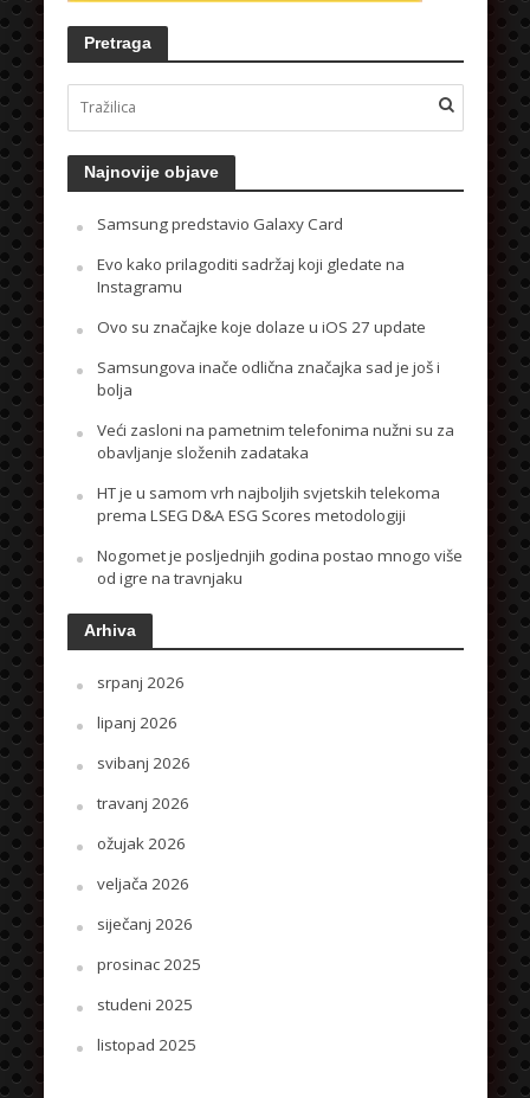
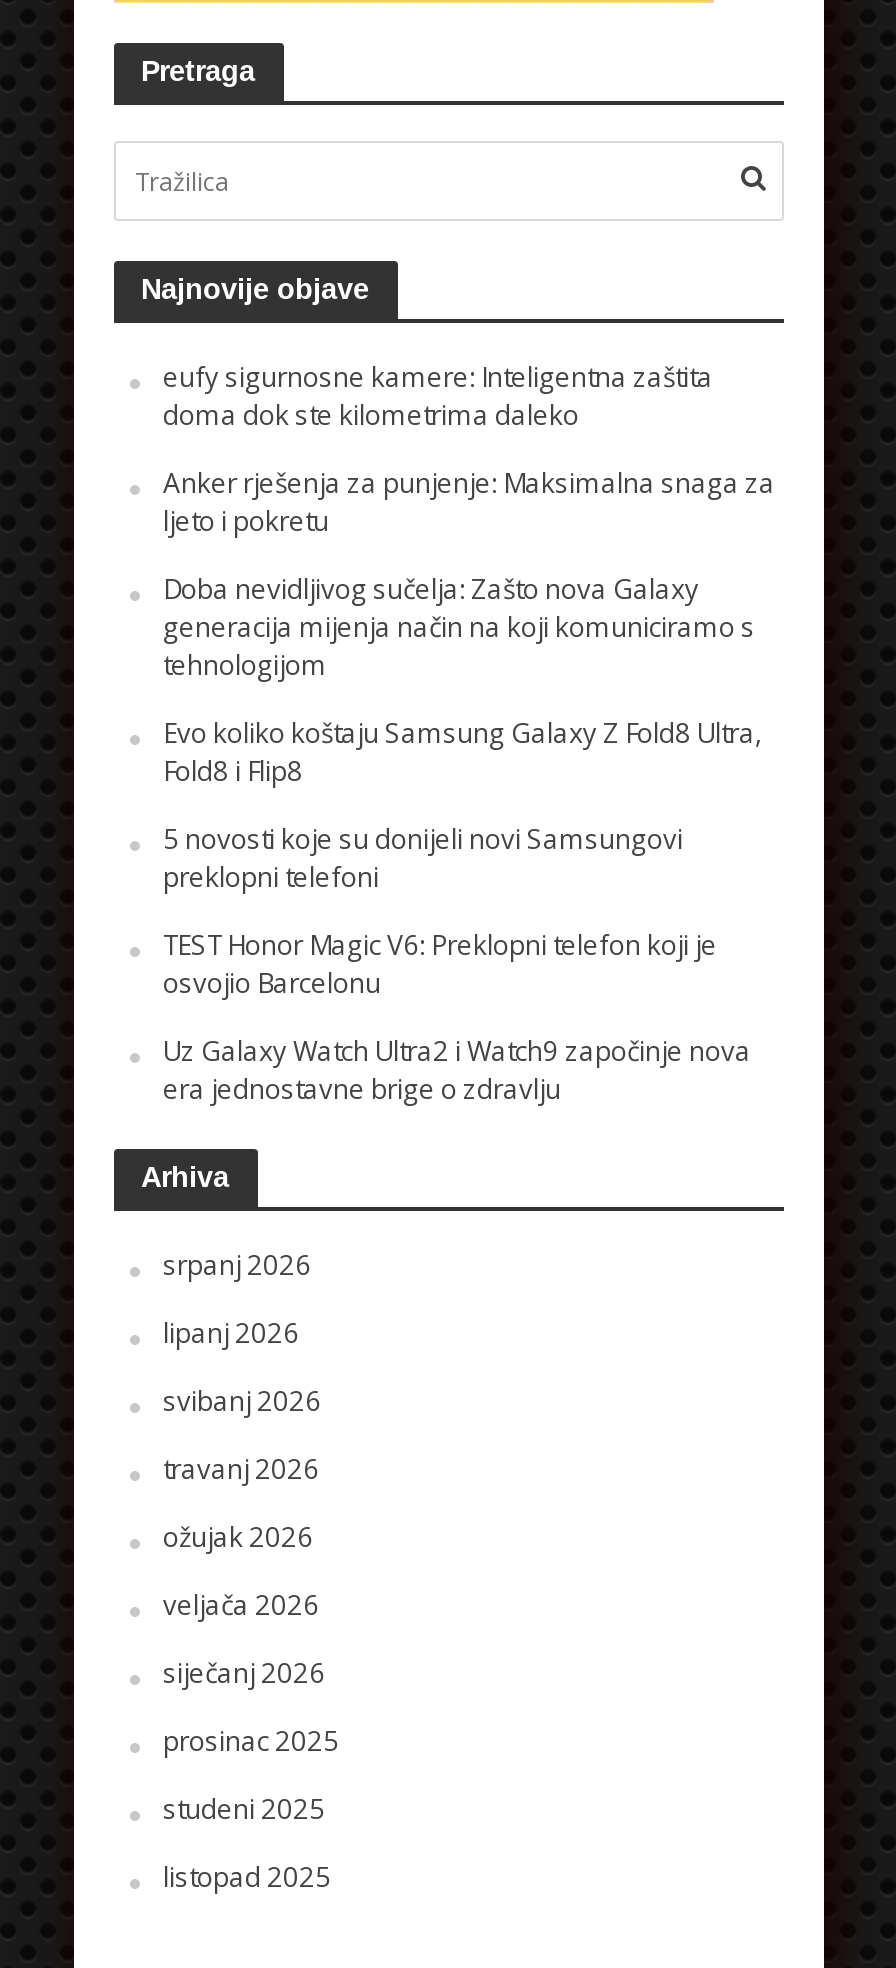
- Samsung predstavio Galaxy Card
+ eufy sigurnosne kamere: Inteligentna zaštita
+ doma dok ste kilometrima daleko

- Evo kako prilagoditi sadržaj koji gledate na
- Instagramu
+ Anker rješenja za punjenje: Maksimalna snaga za
+ ljeto i pokretu

- Ovo su značajke koje dolaze u iOS 27 update
+ Doba nevidljivog sučelja: Zašto nova Galaxy
+ generacija mijenja način na koji komuniciramo s
+ tehnologijom

- Samsungova inače odlična značajka sad je još i
- bolja
+ Evo koliko koštaju Samsung Galaxy Z Fold8 Ultra,
+ Fold8 i Flip8

- Veći zasloni na pametnim telefonima nužni su za
- obavljanje složenih zadataka
+ 5 novosti koje su donijeli novi Samsungovi
+ preklopni telefoni

- HT je u samom vrh najboljih svjetskih telekoma
- prema LSEG D&A ESG Scores metodologiji
+ TEST Honor Magic V6: Preklopni telefon koji je
+ osvojio Barcelonu

- Nogomet je posljednjih godina postao mnogo više
- od igre na travnjaku
+ Uz Galaxy Watch Ultra2 i Watch9 započinje nova
+ era jednostavne brige o zdravlju
